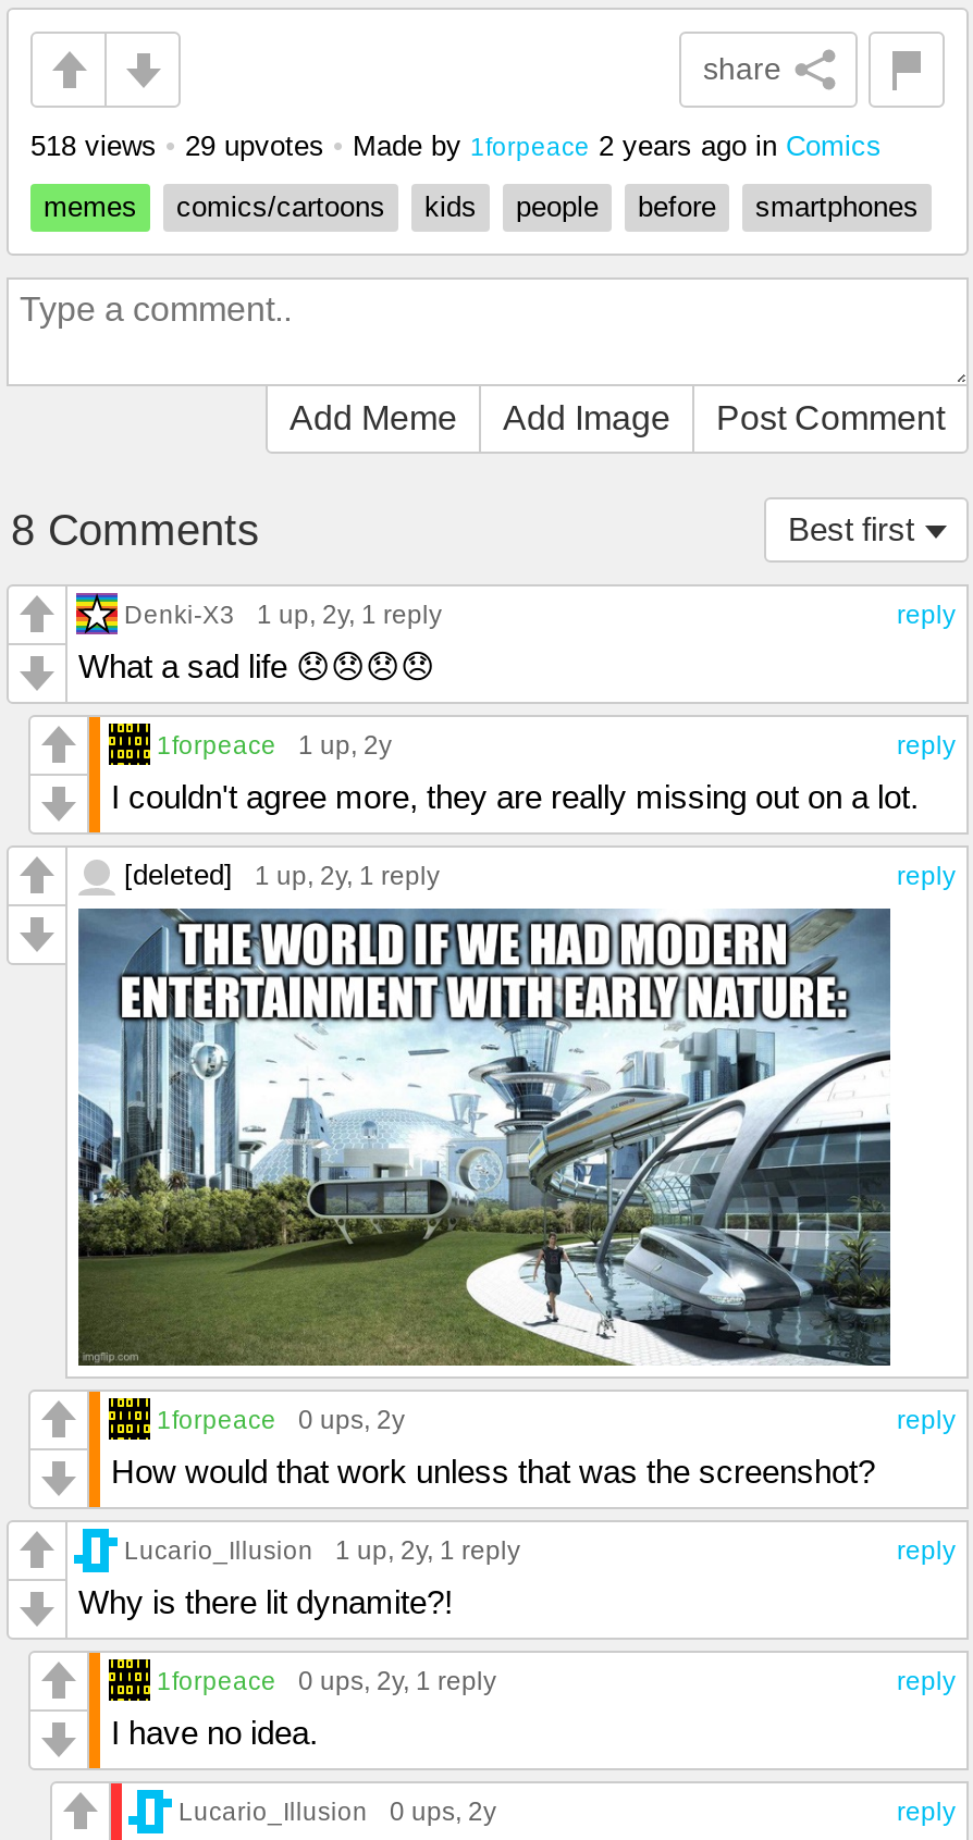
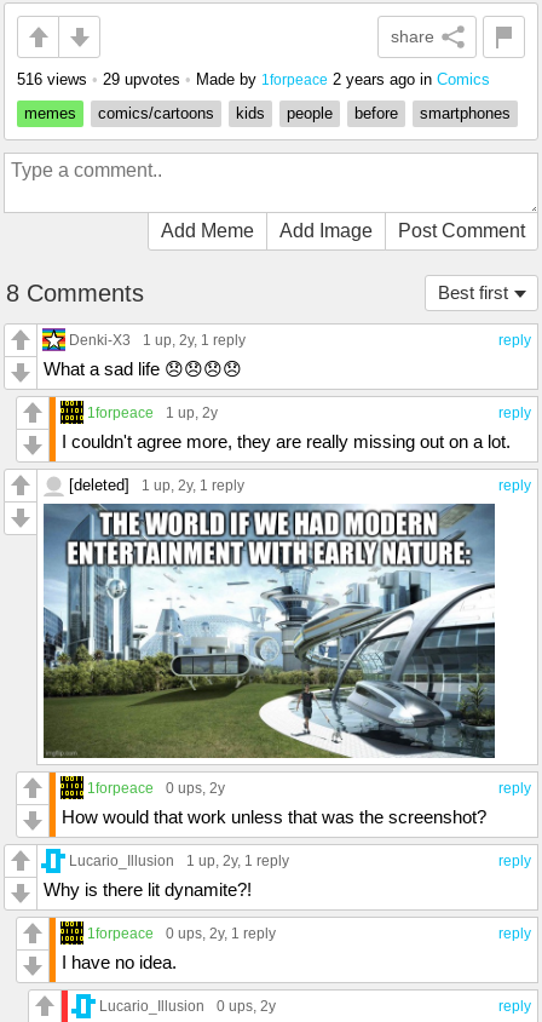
- 518 views • 29 upvotes • Made by 1forpeace 2 years ago in Comics
+ 516 views • 29 upvotes • Made by 1forpeace 2 years ago in Comics
